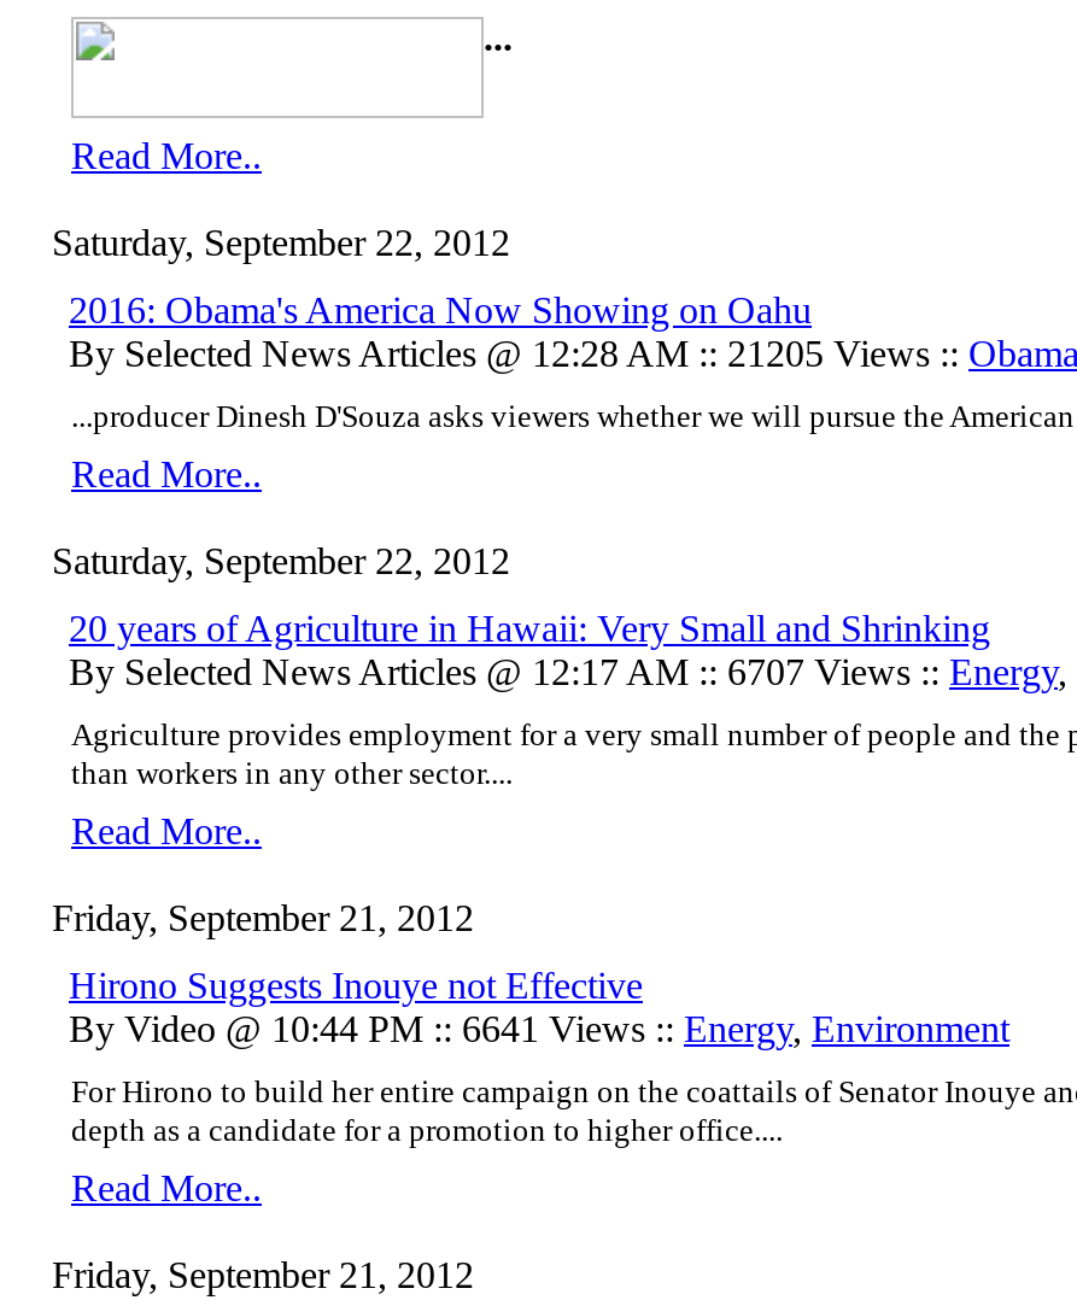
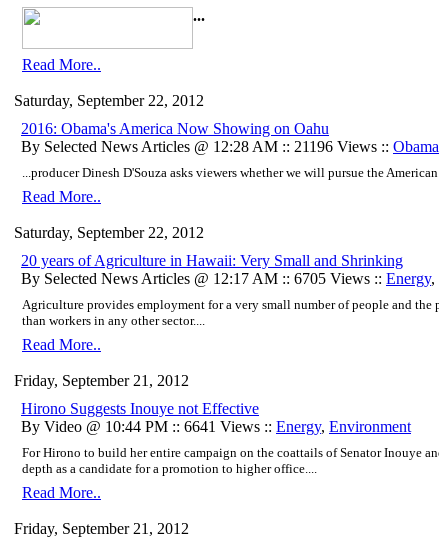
- By Selected News Articles @ 12:28 AM :: 21205 Views :: Obama
+ By Selected News Articles @ 12:28 AM :: 21196 Views :: Obama

- By Selected News Articles @ 12:17 AM :: 6707 Views :: Energy,
+ By Selected News Articles @ 12:17 AM :: 6705 Views :: Energy,
